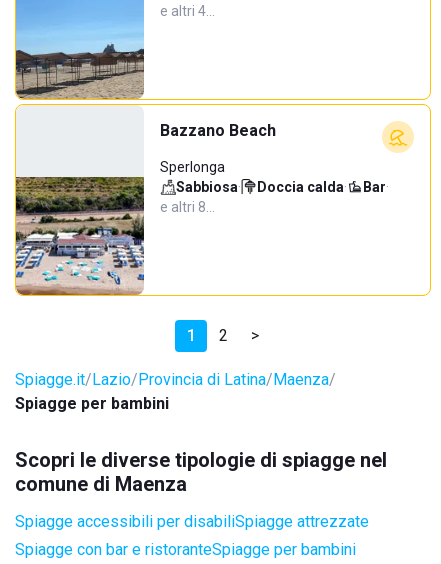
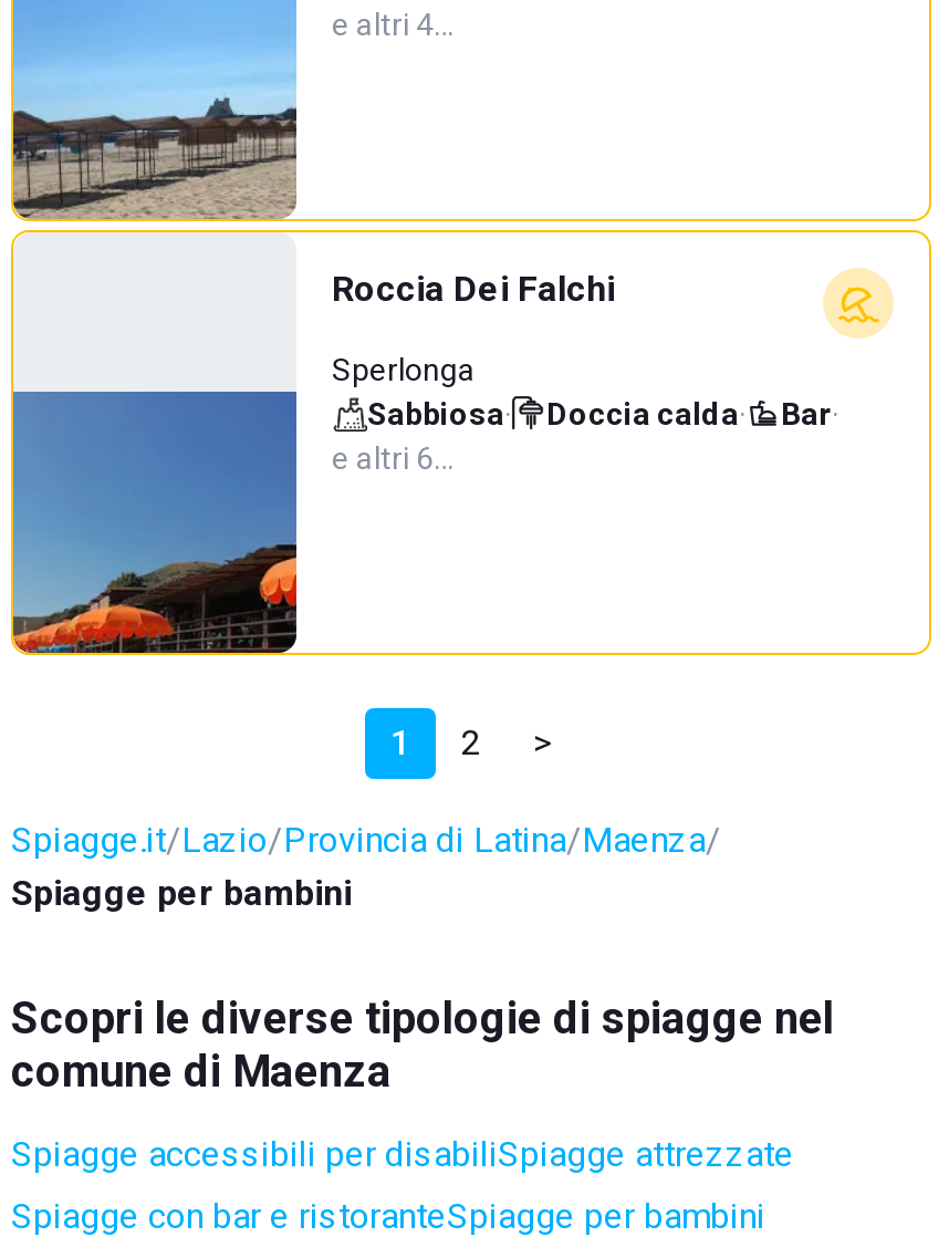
- Bazzano Beach
+ Roccia Dei Falchi

- [image]
- e altri 8…
+ [image]
+ e altri 6…
